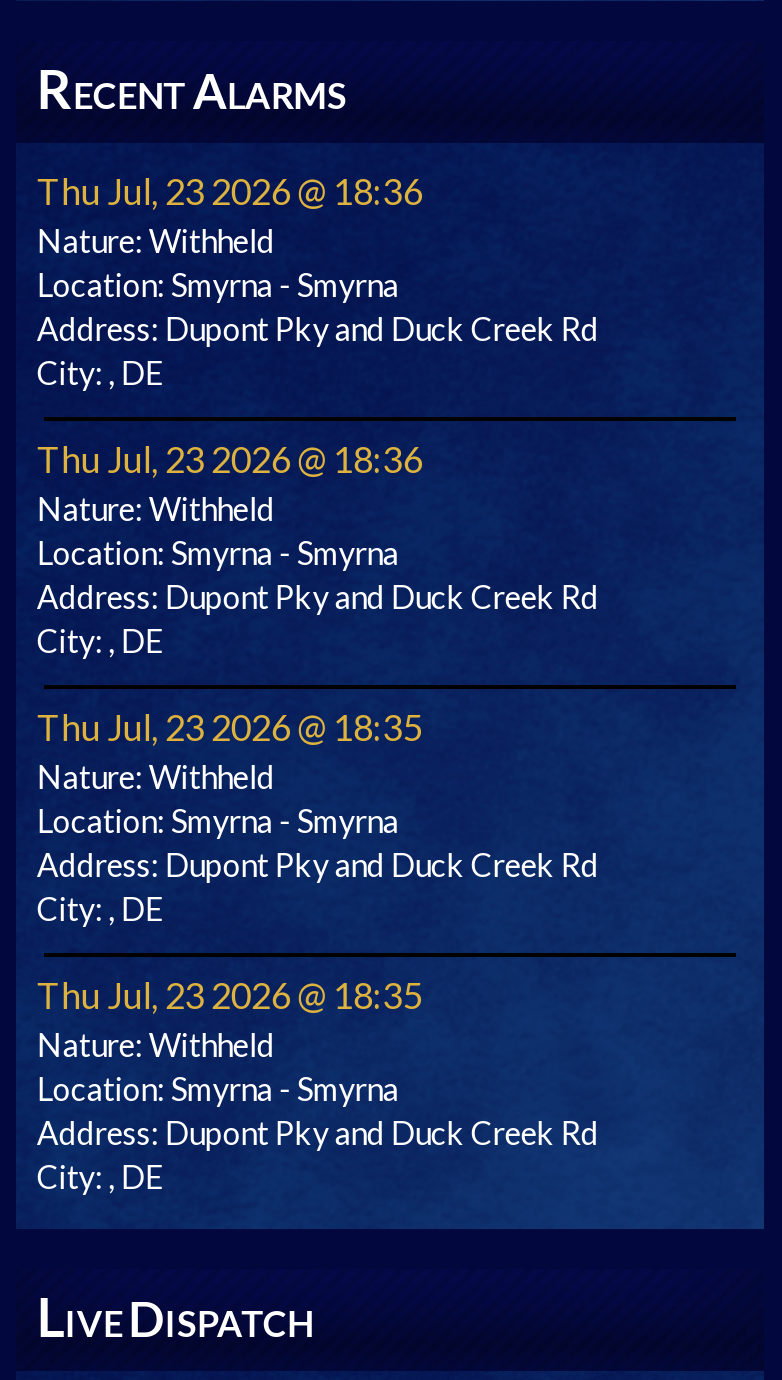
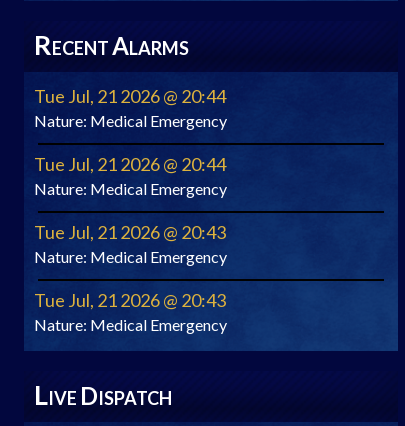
- Thu Jul, 23 2026 @ 18:36
- Nature: Withheld
- Location: Smyrna - Smyrna
- Address: Dupont Pky and Duck Creek Rd
- City:, DE
+ Tue Jul, 21 2026 @ 20:44
+ Nature: Medical Emergency

- Thu Jul, 23 2026 @ 18:36
- Nature: Withheld
- Location: Smyrna - Smyrna
- Address: Dupont Pky and Duck Creek Rd
- City:, DE
+ Tue Jul, 21 2026 @ 20:44
+ Nature: Medical Emergency

- Thu Jul, 23 2026 @ 18:35
- Nature: Withheld
- Location: Smyrna - Smyrna
- Address: Dupont Pky and Duck Creek Rd
- City:, DE
+ Tue Jul, 21 2026 @ 20:43
+ Nature: Medical Emergency

- Thu Jul, 23 2026 @ 18:35
- Nature: Withheld
- Location: Smyrna - Smyrna
- Address: Dupont Pky and Duck Creek Rd
- City:, DE
+ Tue Jul, 21 2026 @ 20:43
+ Nature: Medical Emergency
